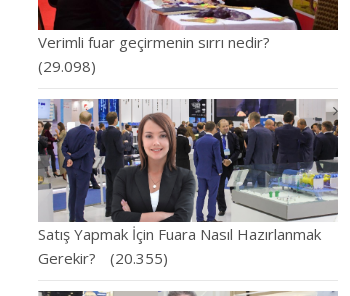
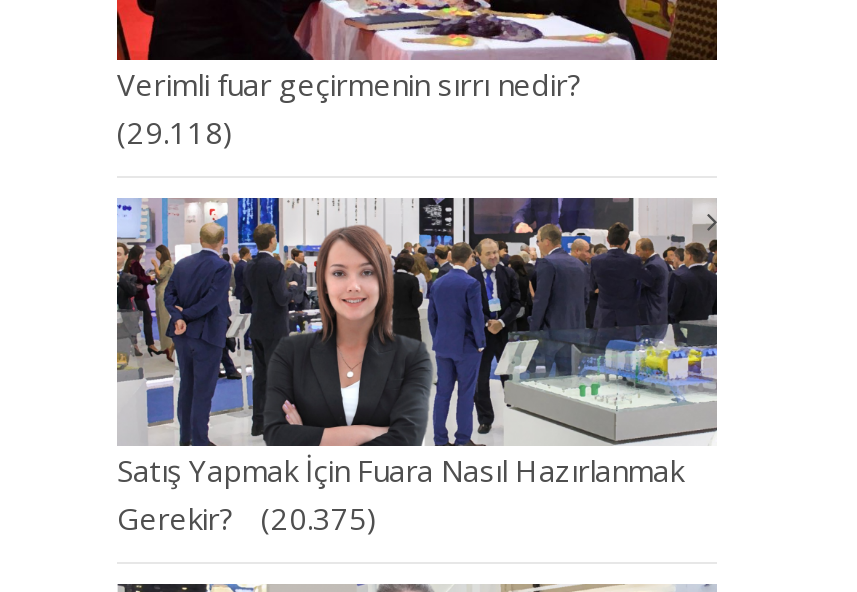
- (29.098)
+ (29.118)

- Gerekir? (20.355)
+ Gerekir? (20.375)
